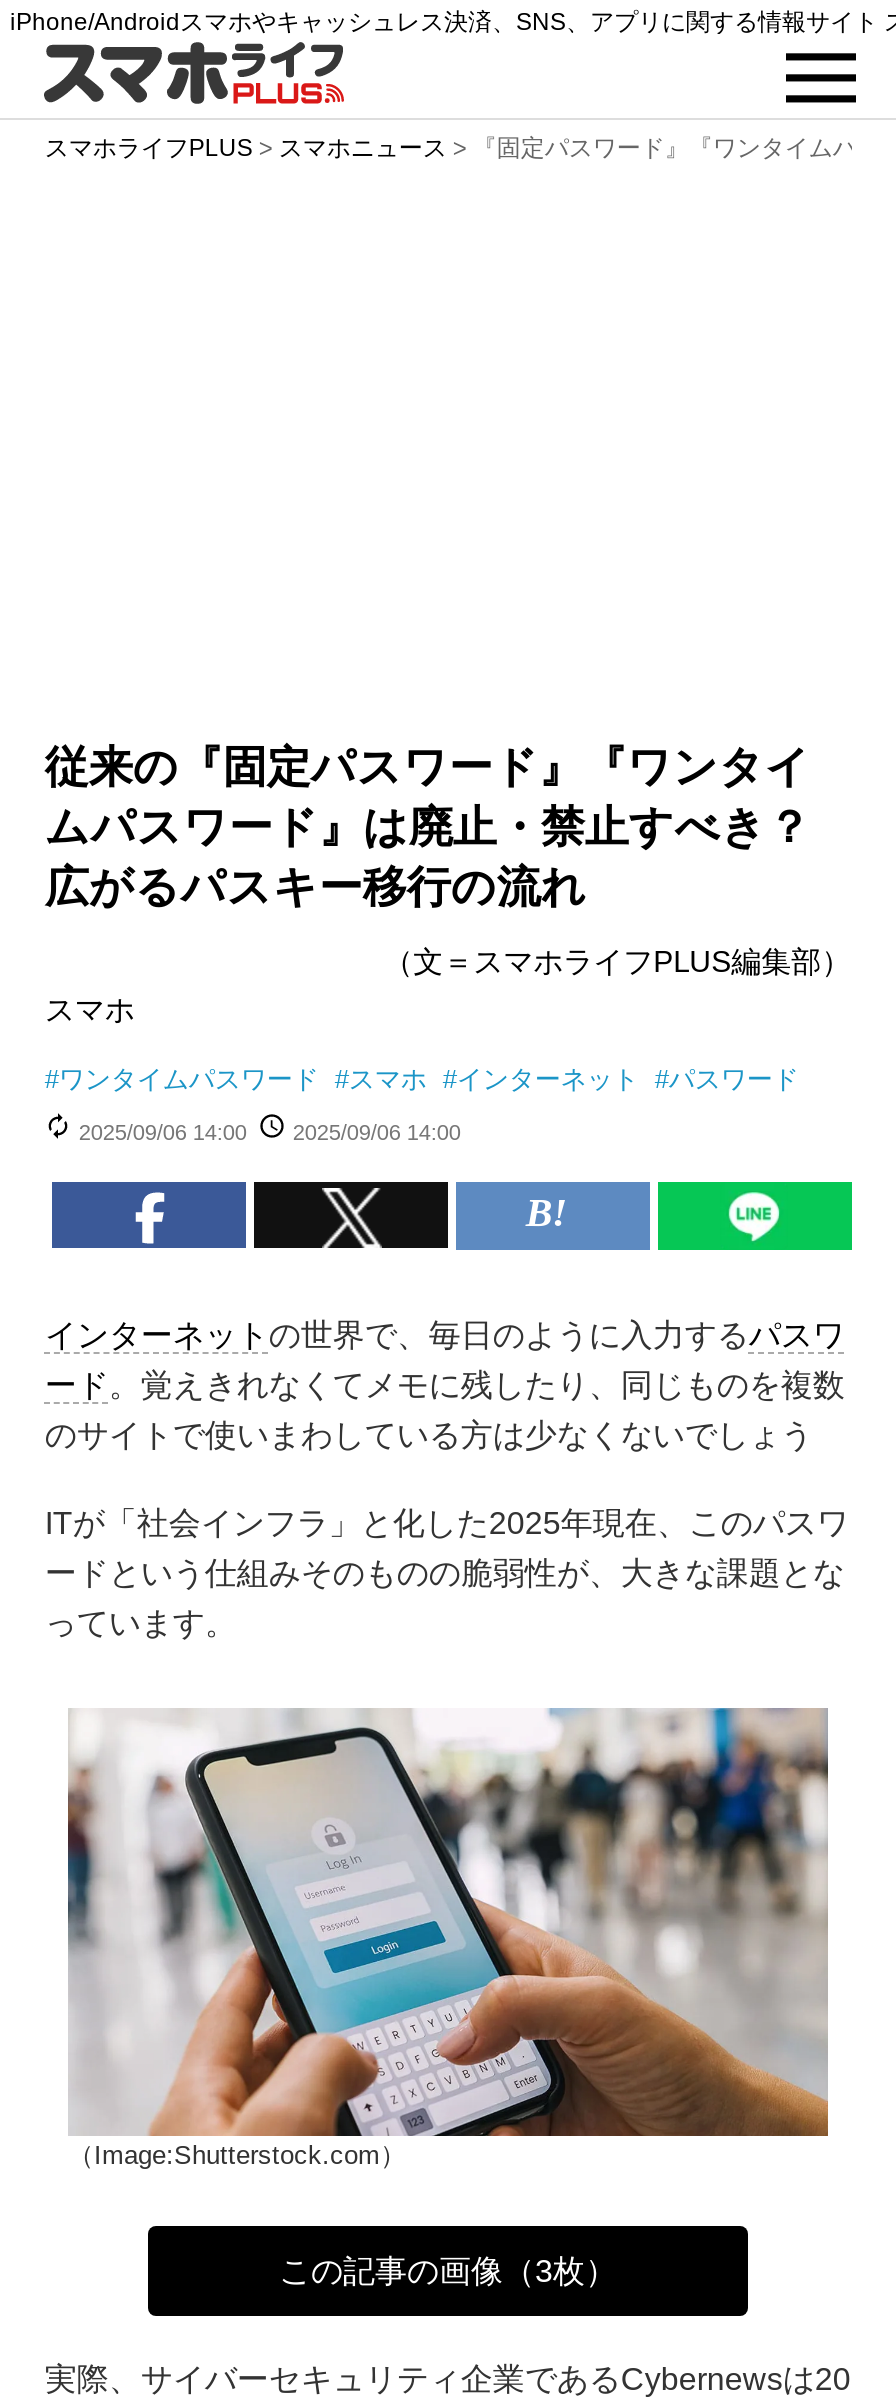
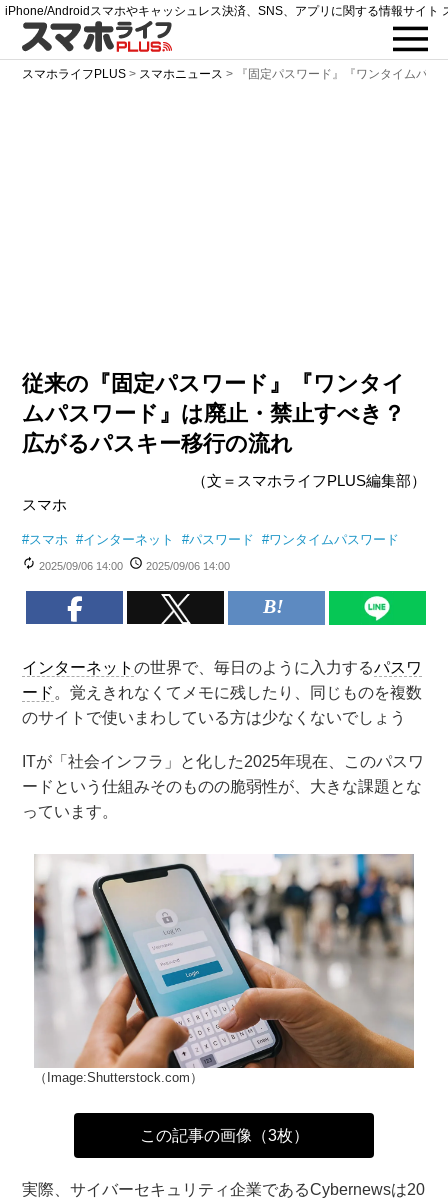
- #ワンタイムパスワード #スマホ #インターネット #パスワード
+ #スマホ #インターネット #パスワード #ワンタイムパスワード
